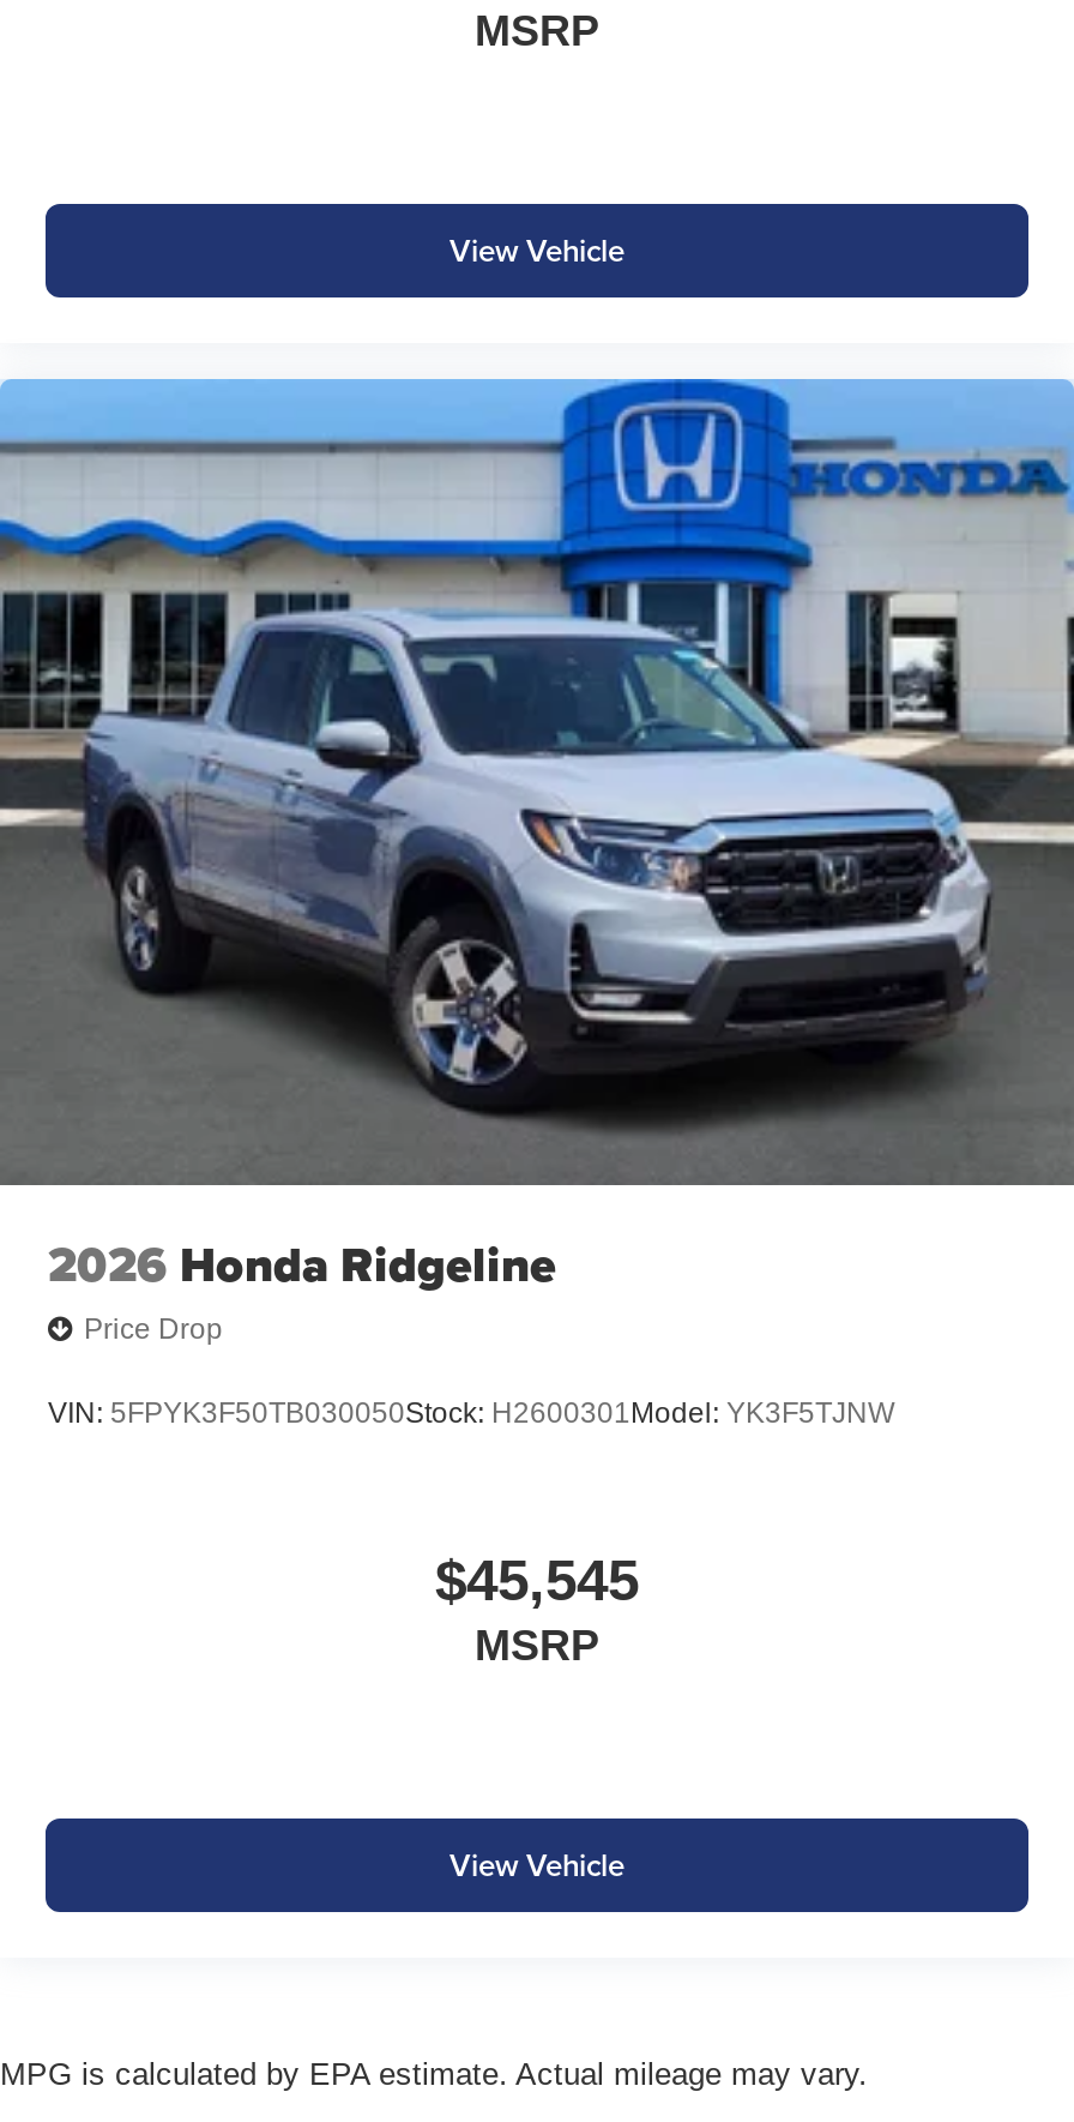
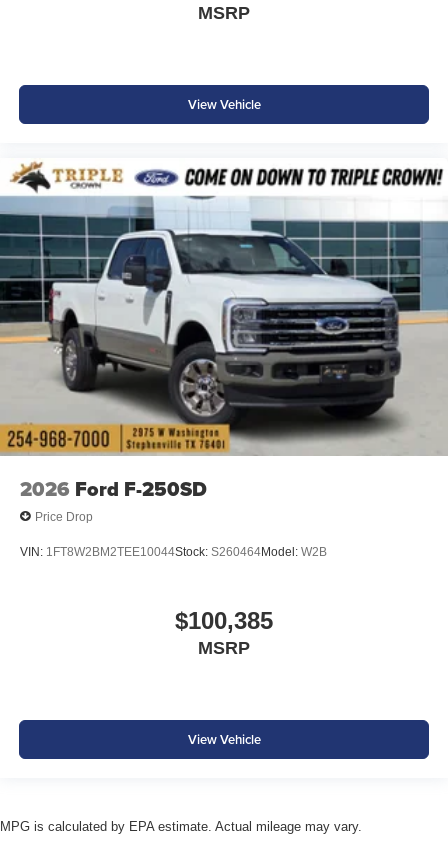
- [image]
- 2026 Honda Ridgeline
+ [image]
+ 2026 Ford F-250SD

- VIN: 5FPYK3F50TB030050Stock: H2600301Model: YK3F5TJNW
+ VIN: 1FT8W2BM2TEE10044Stock: S260464Model: W2B

- $45,545
+ $100,385
